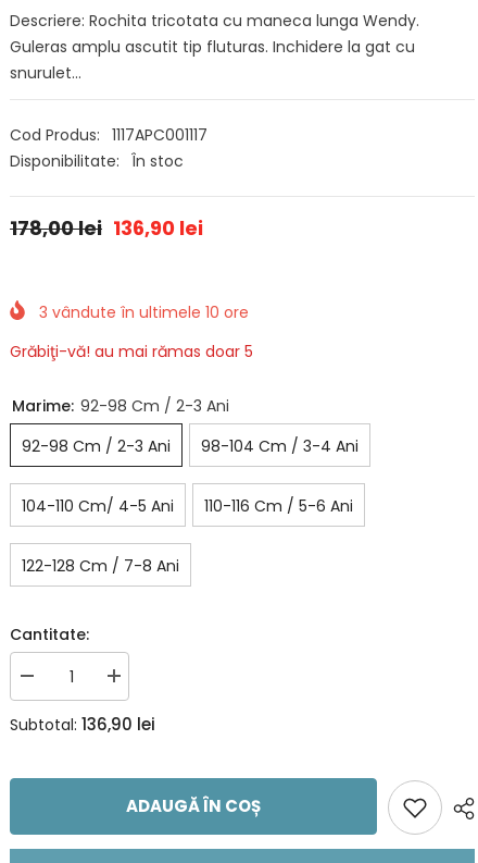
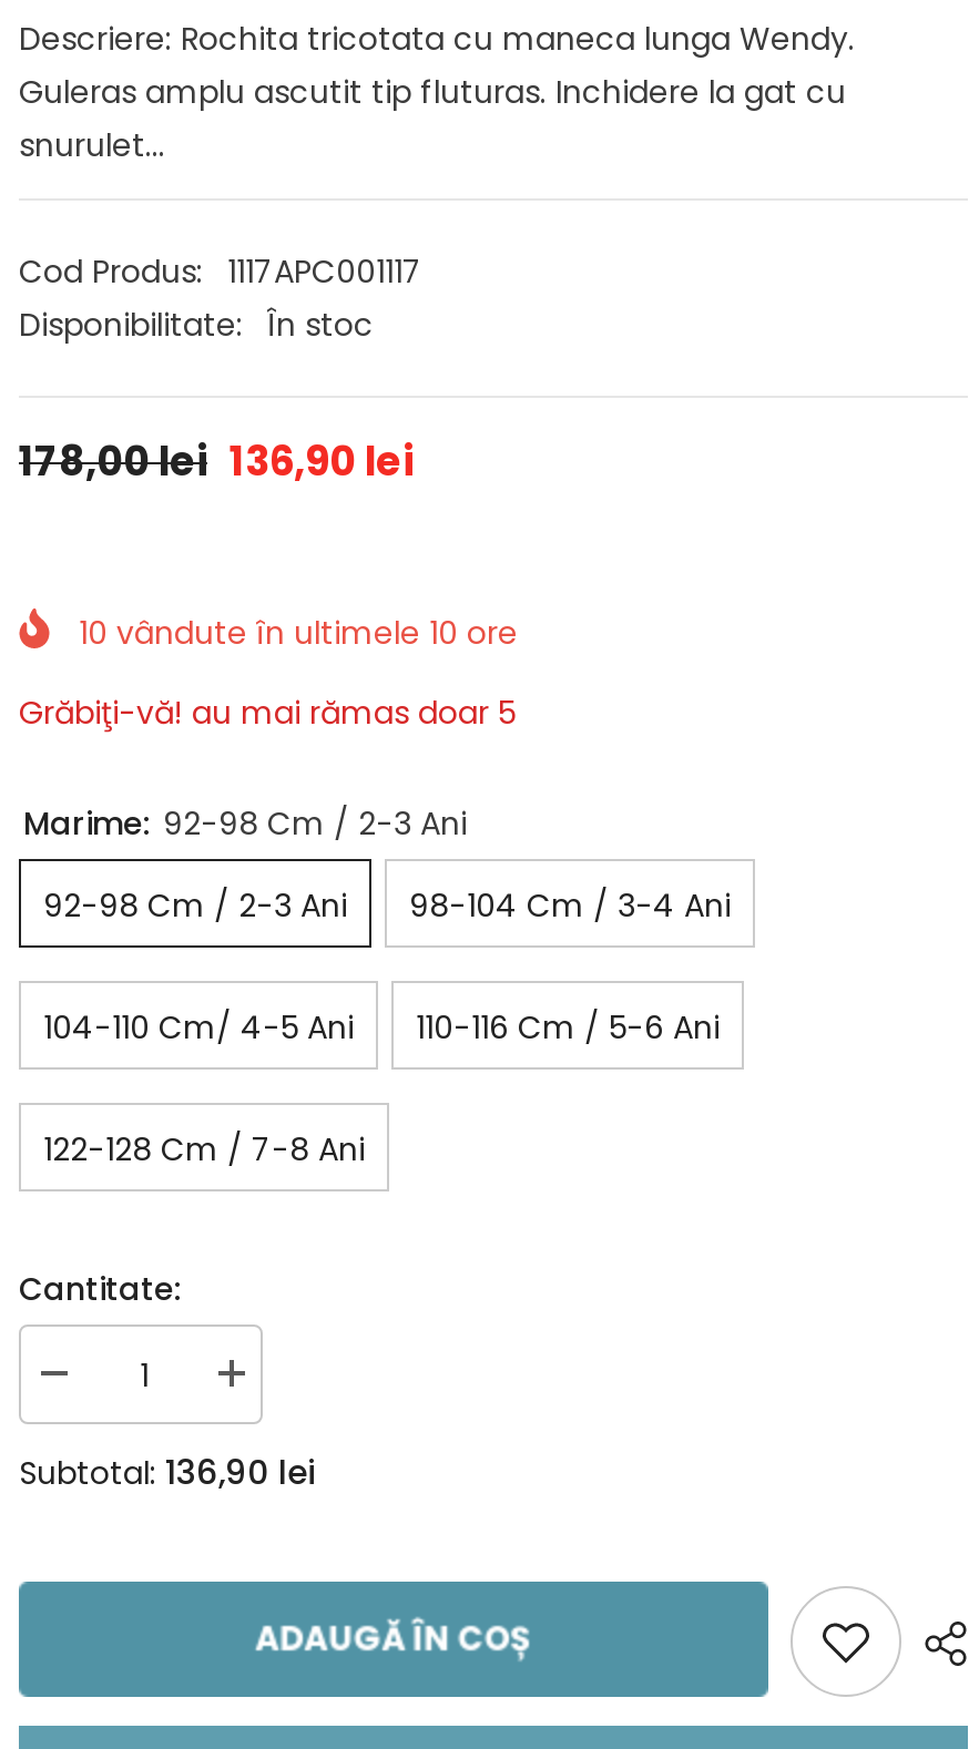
- 3 vândute în ultimele 10 ore
+ 10 vândute în ultimele 10 ore
